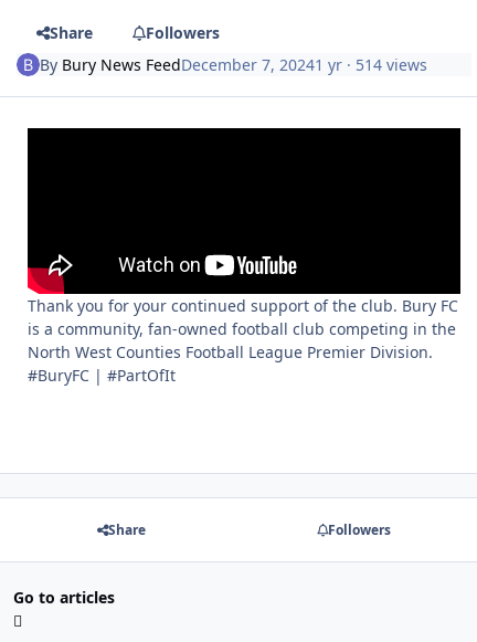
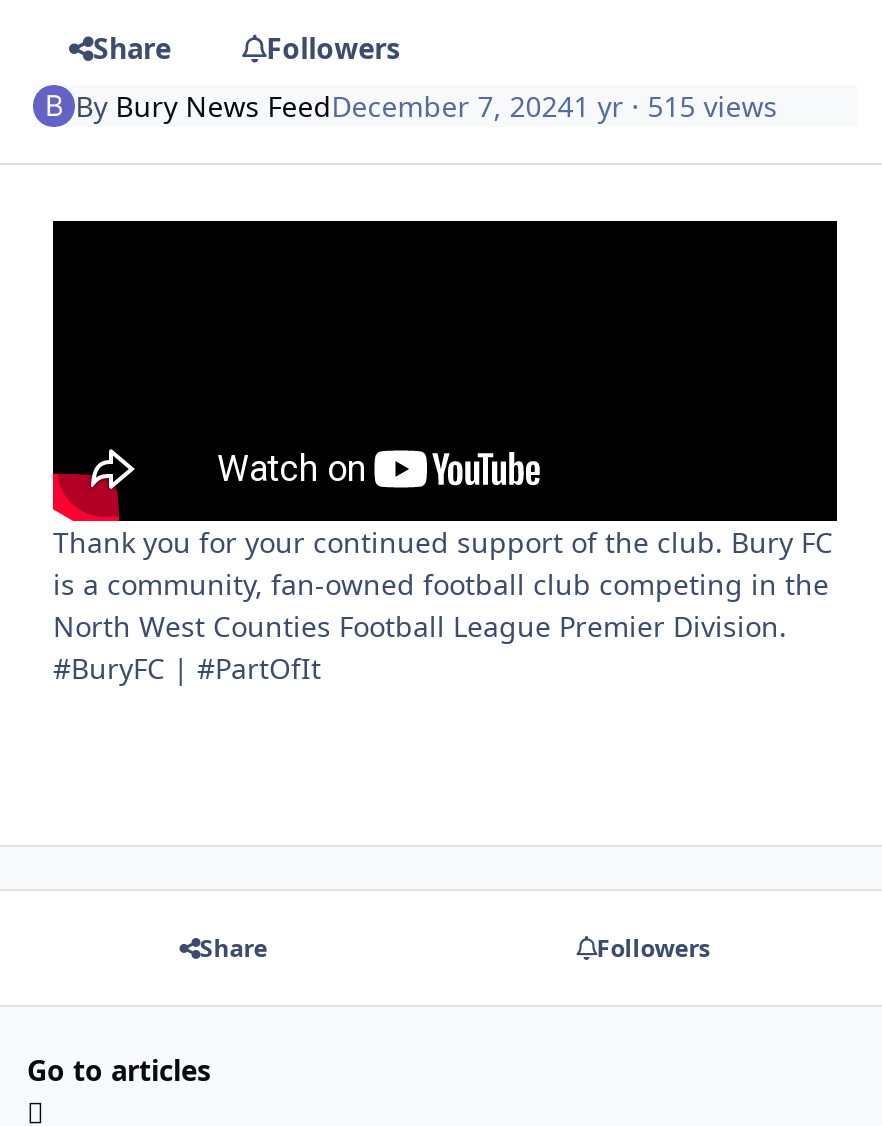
- By Bury News FeedDecember 7, 20241 yr · 514 views
+ By Bury News FeedDecember 7, 20241 yr · 515 views
